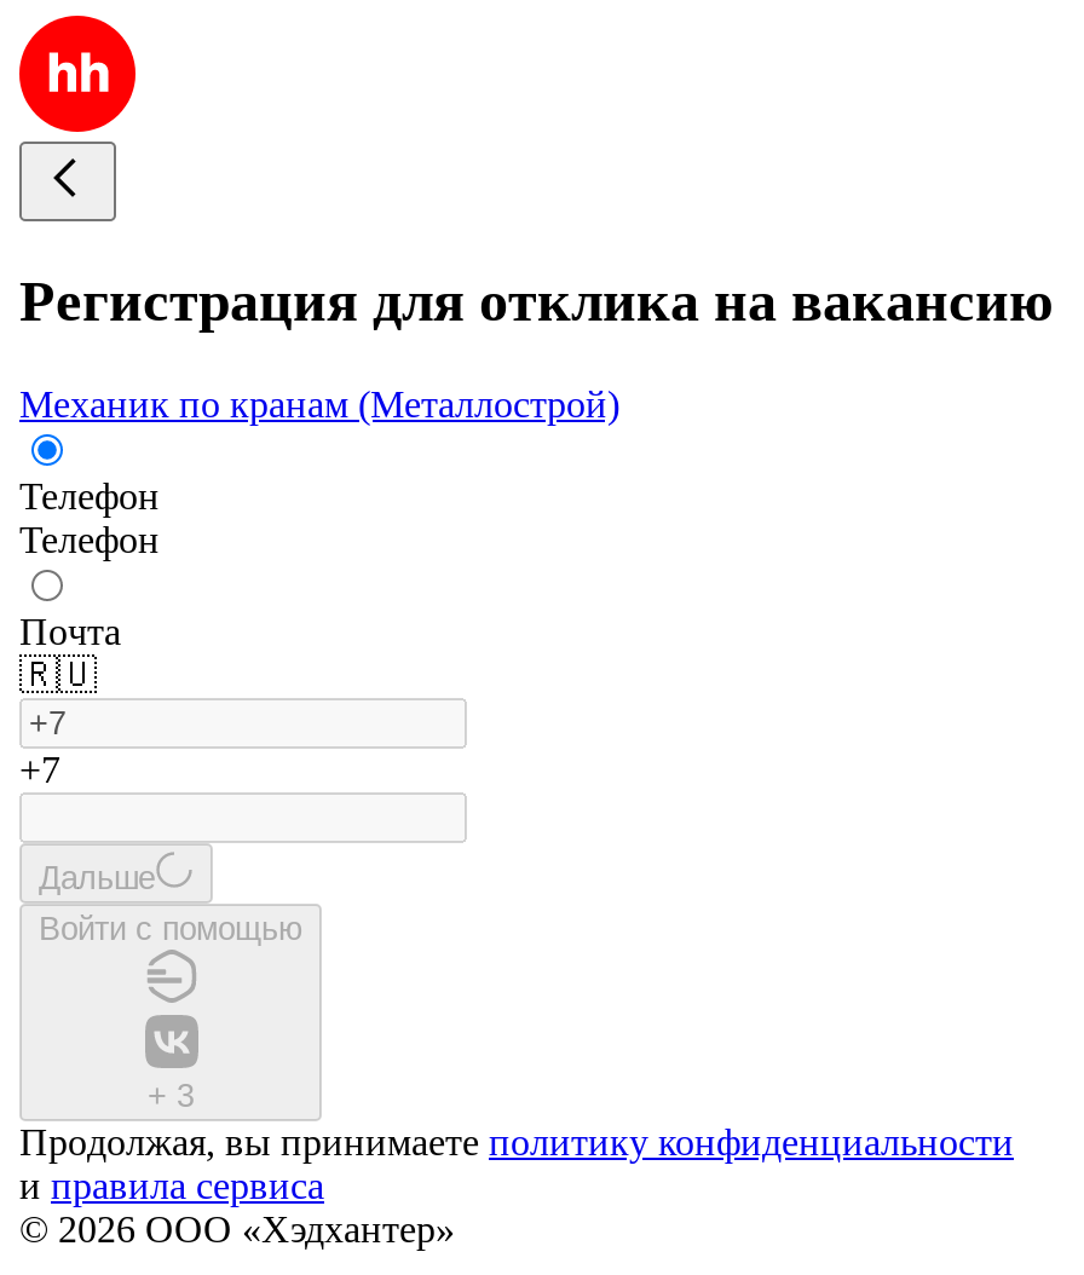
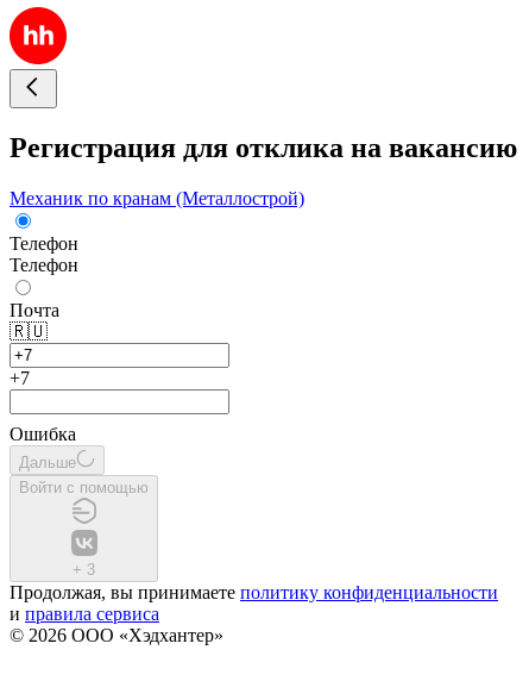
+ Ошибка
